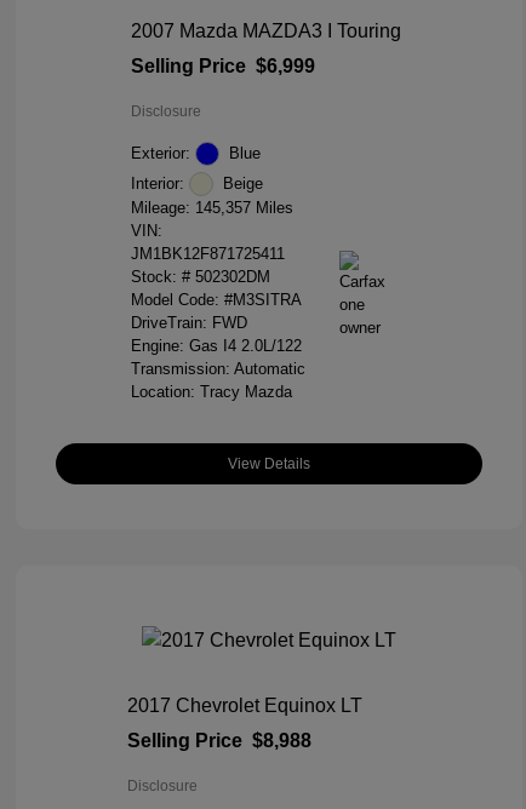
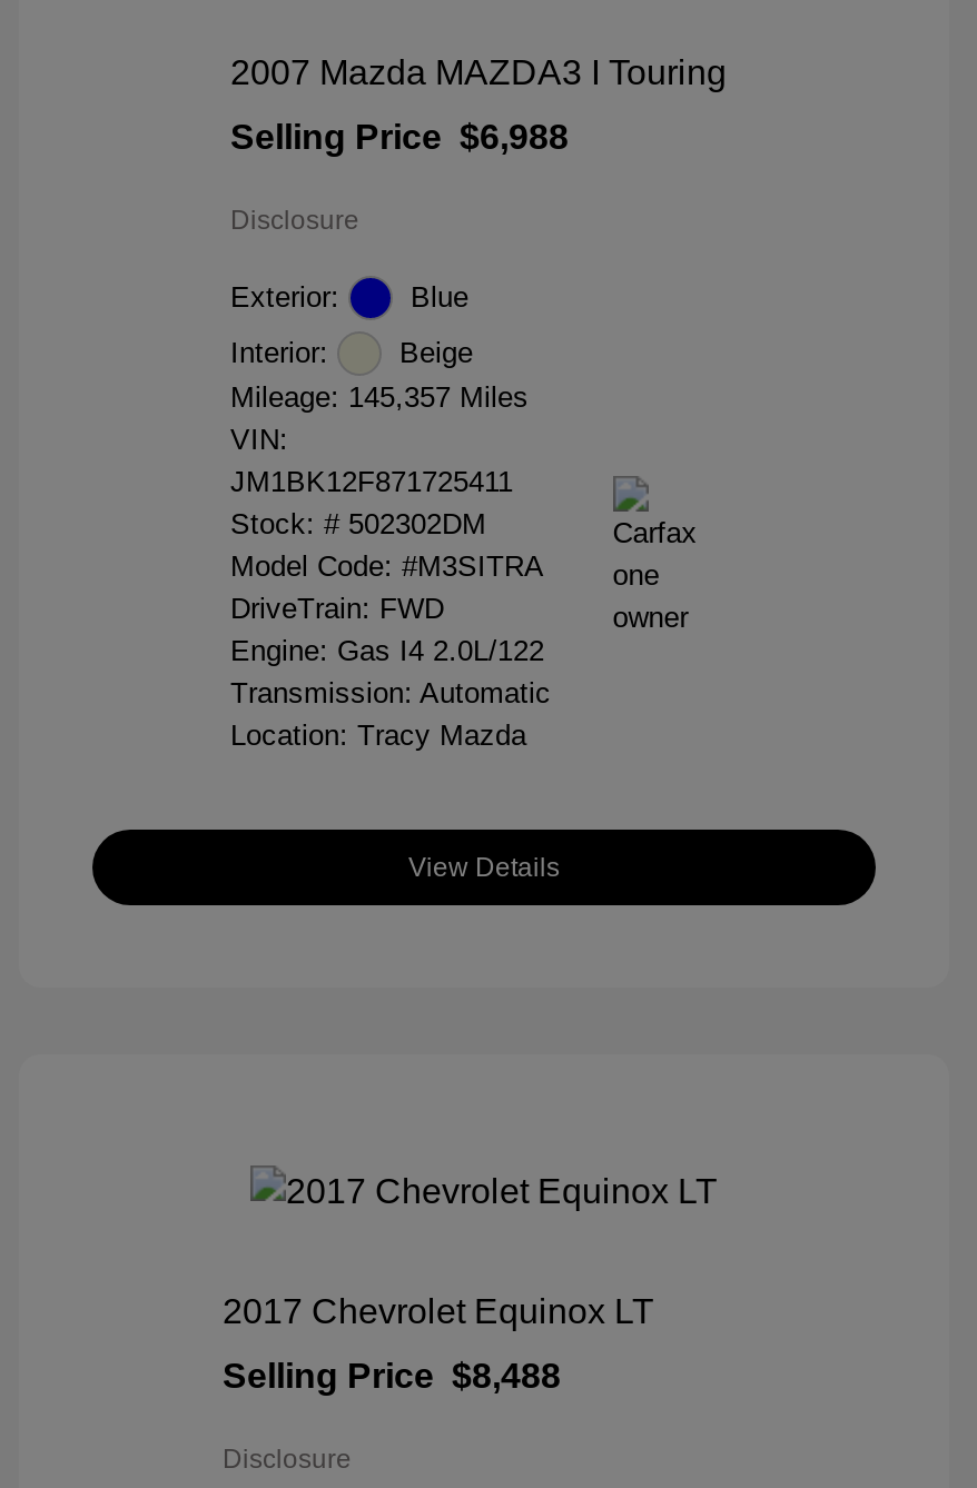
- Selling Price $6,999
+ Selling Price $6,988

- Selling Price $8,988
+ Selling Price $8,488
